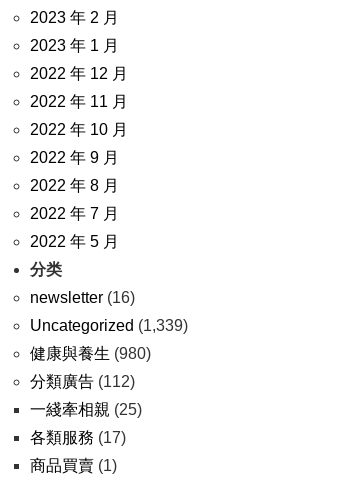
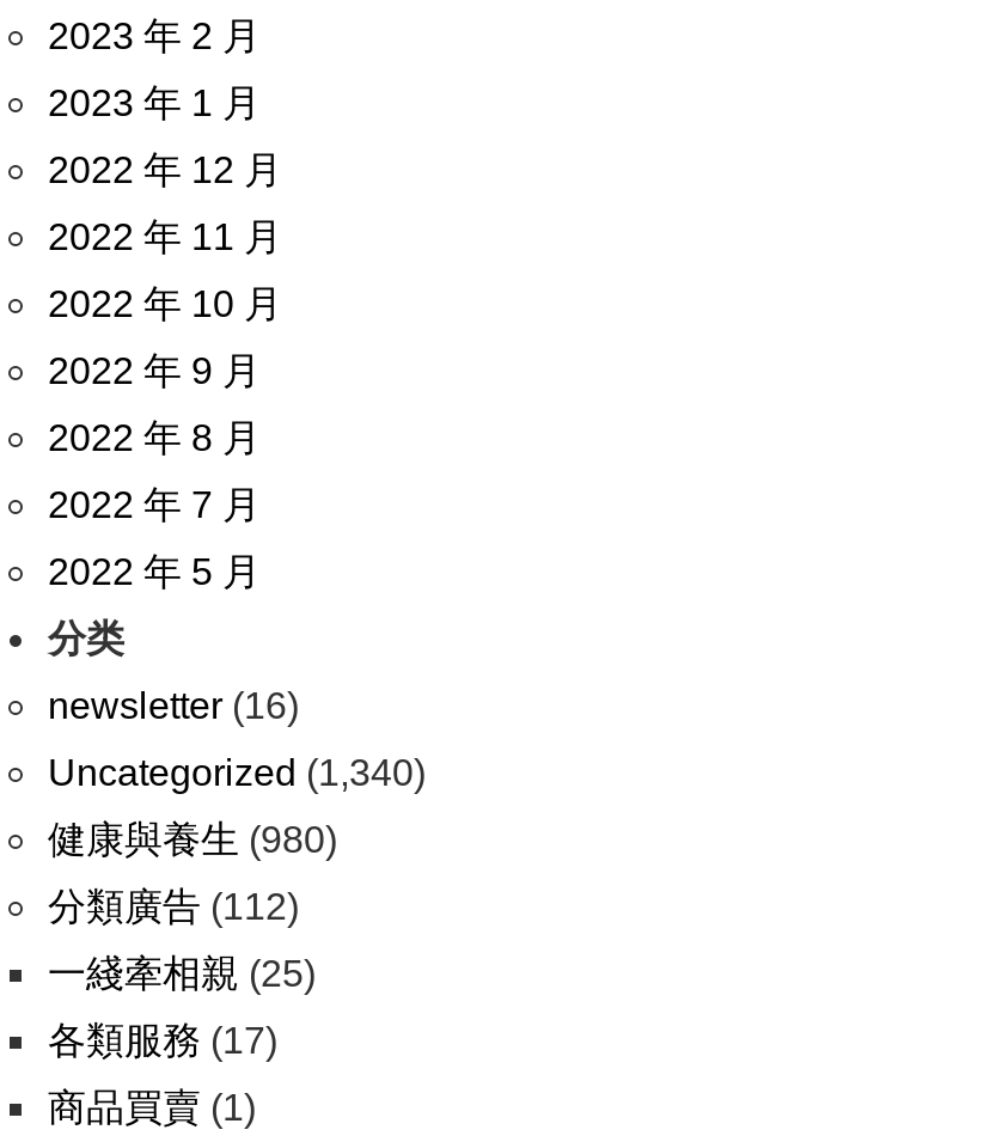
- Uncategorized (1,339)
+ Uncategorized (1,340)
